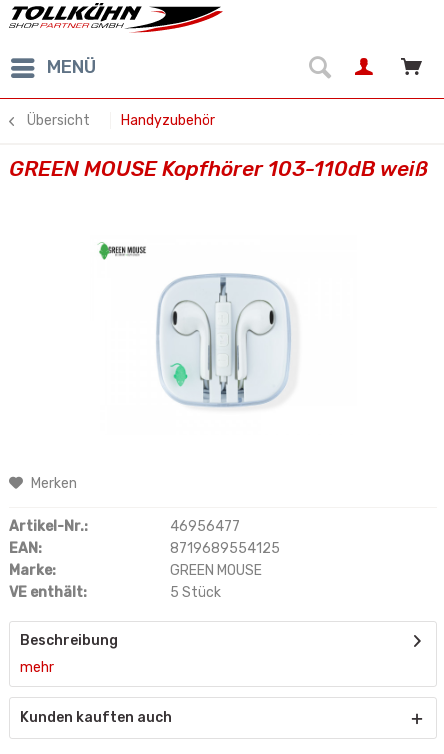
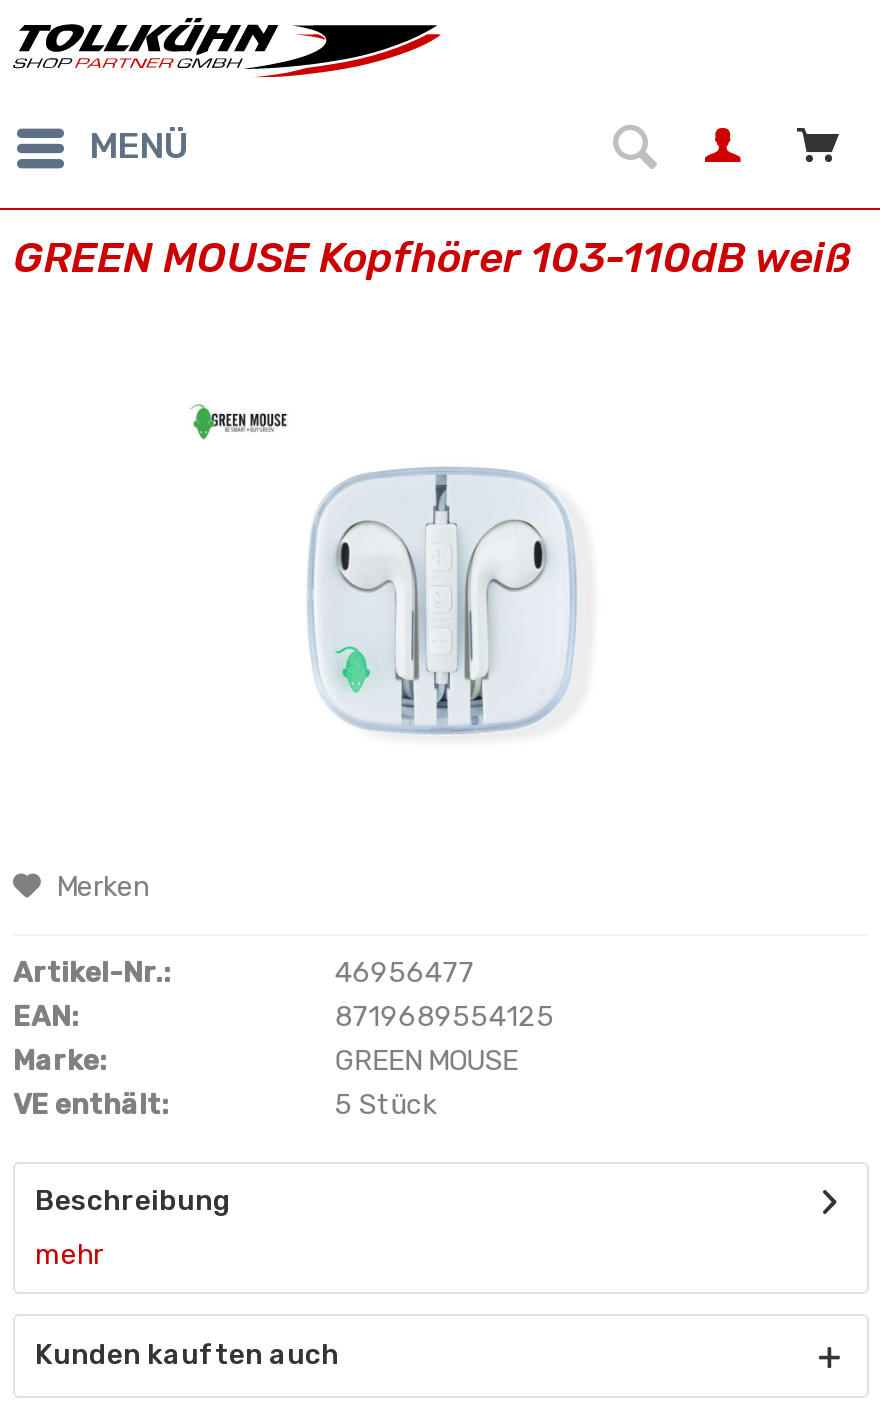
- Übersicht
- Handyzubehör
